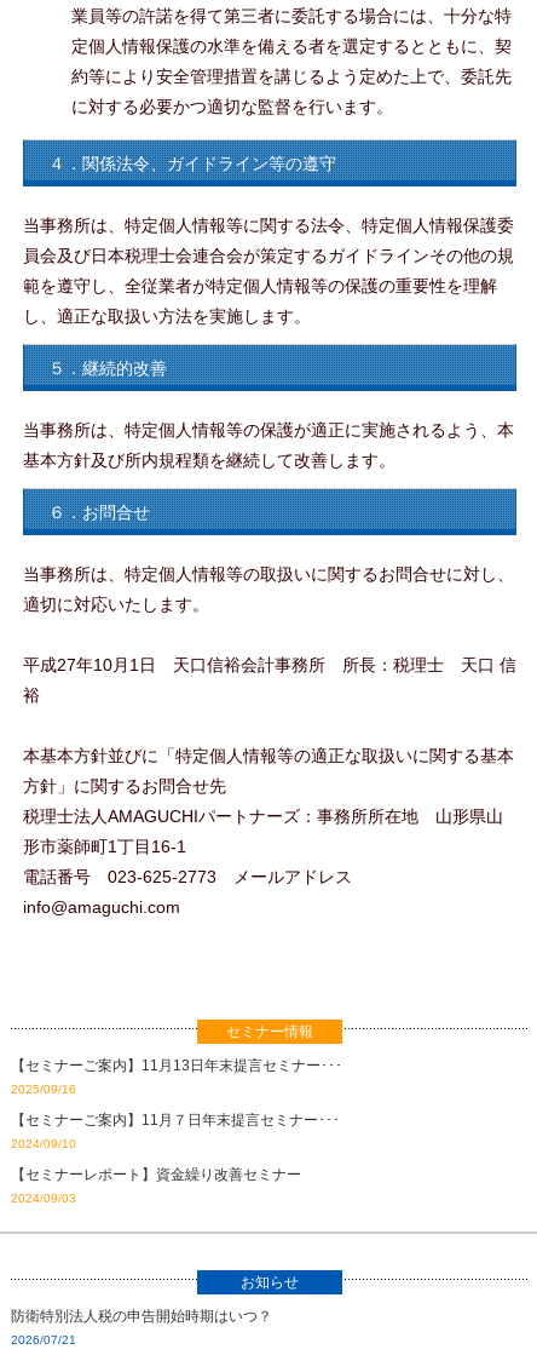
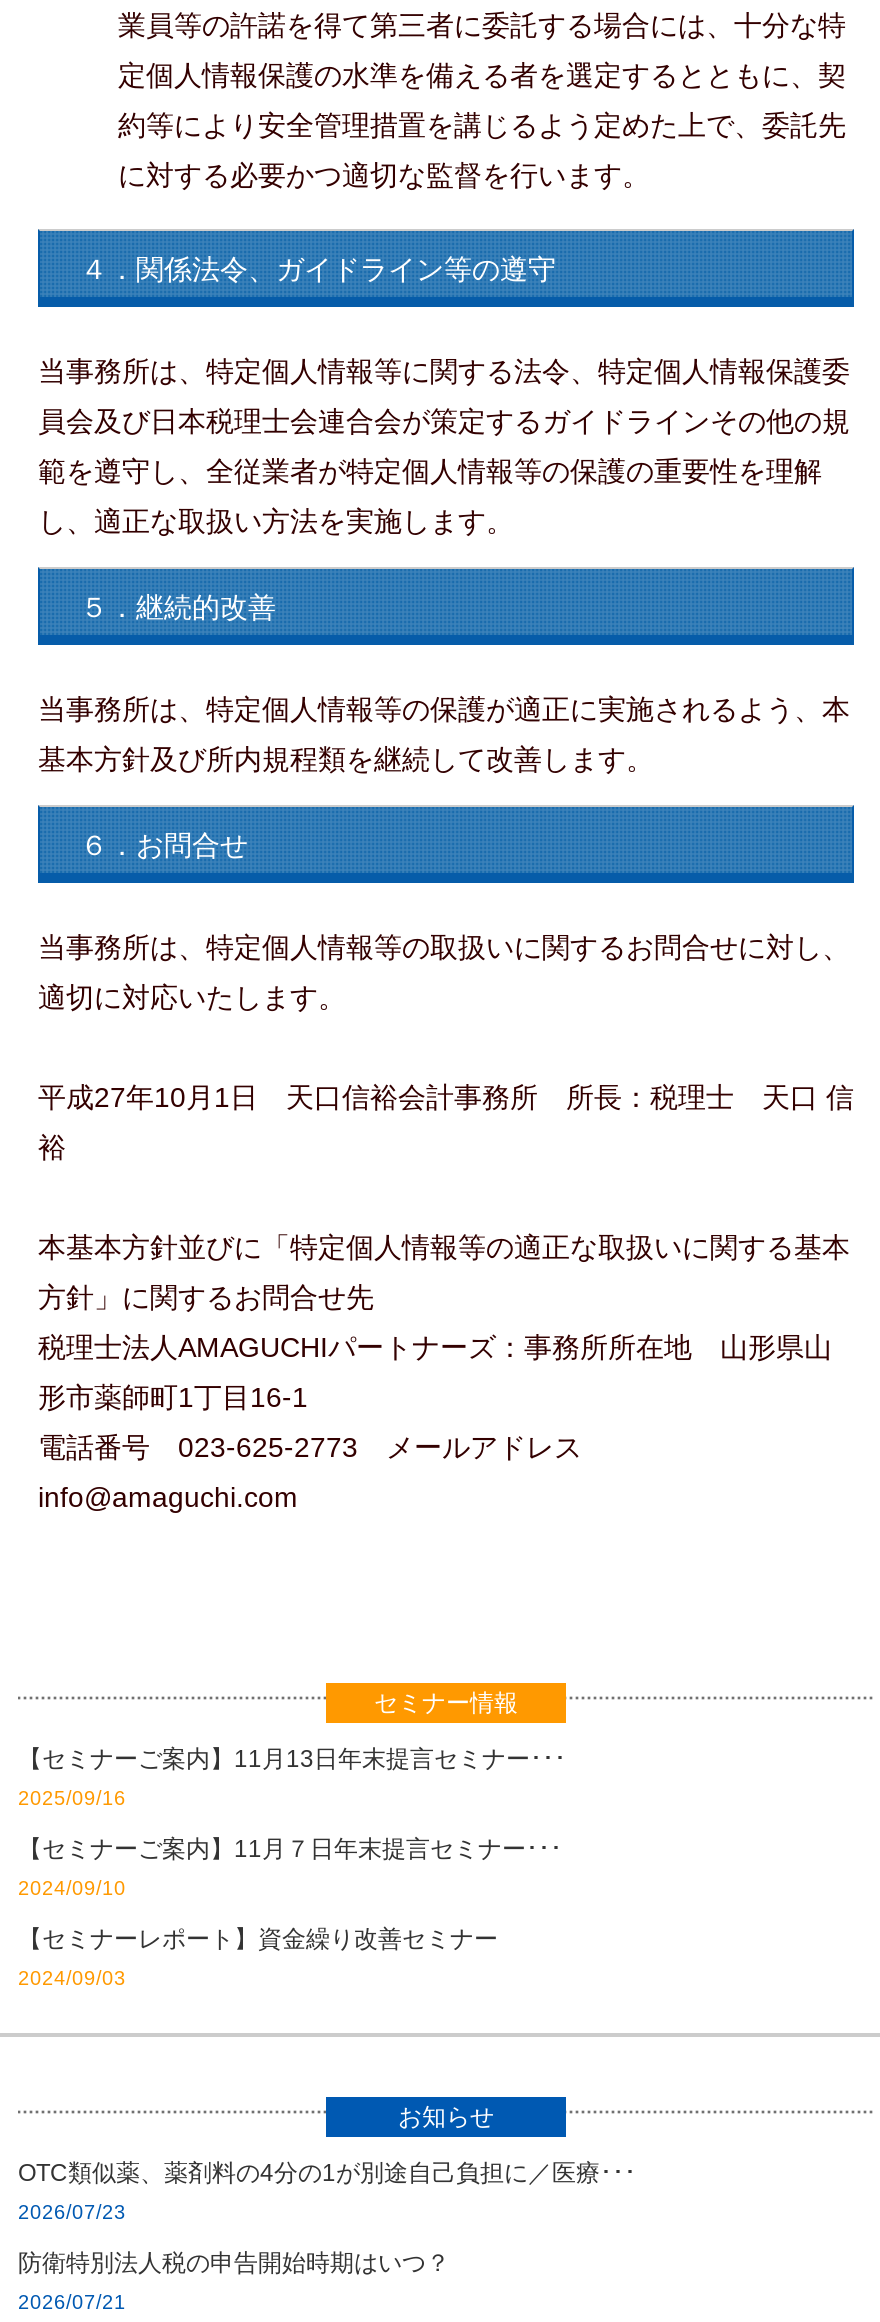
+ OTC類似薬、薬剤料の4分の1が別途自己負担に／医療･･･
+ 2026/07/23
